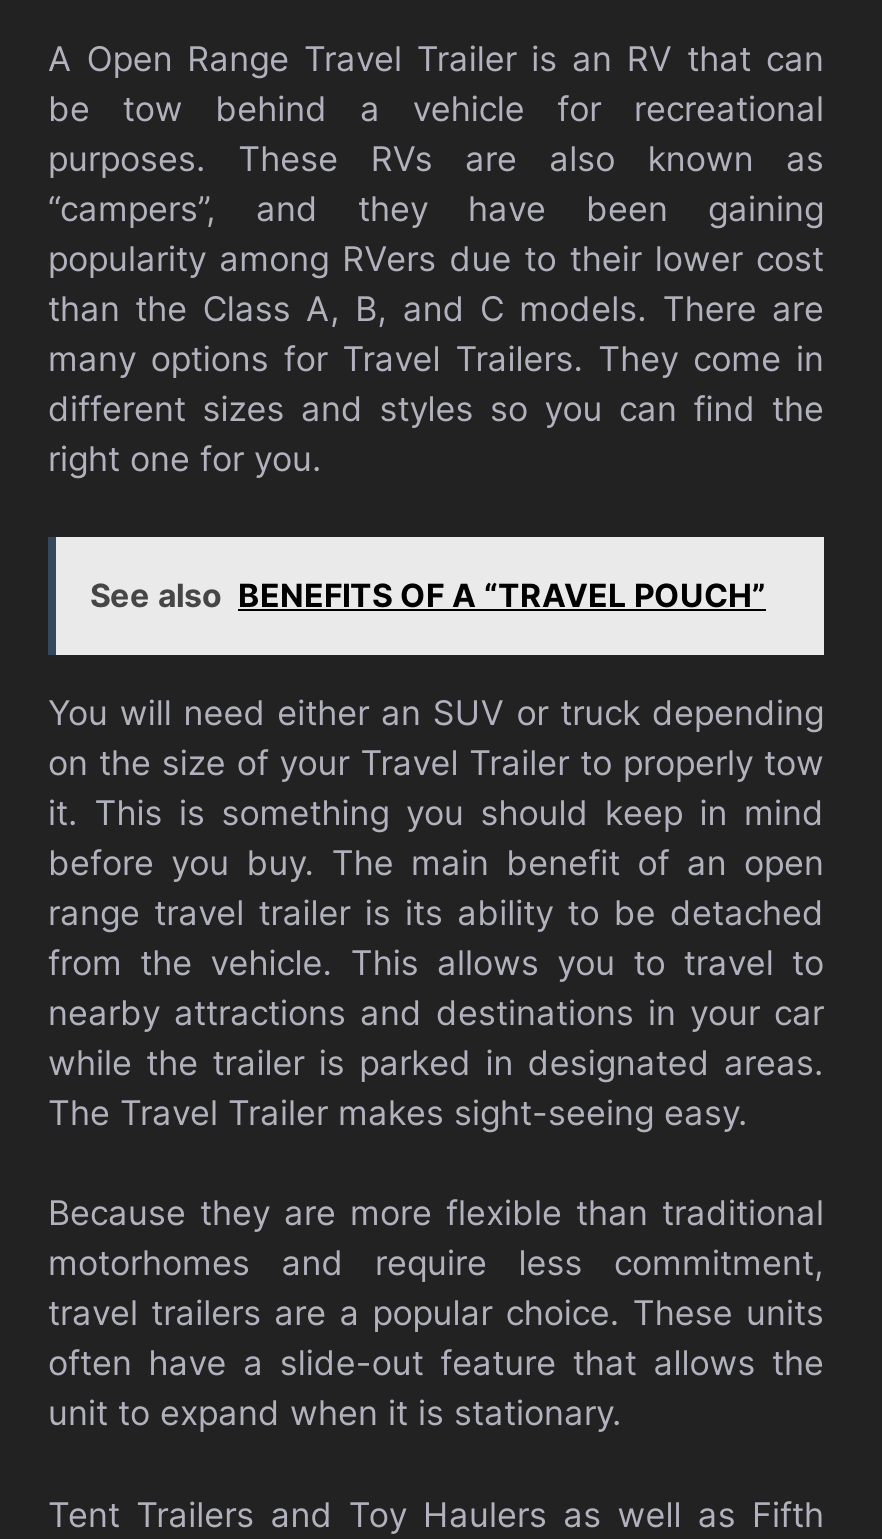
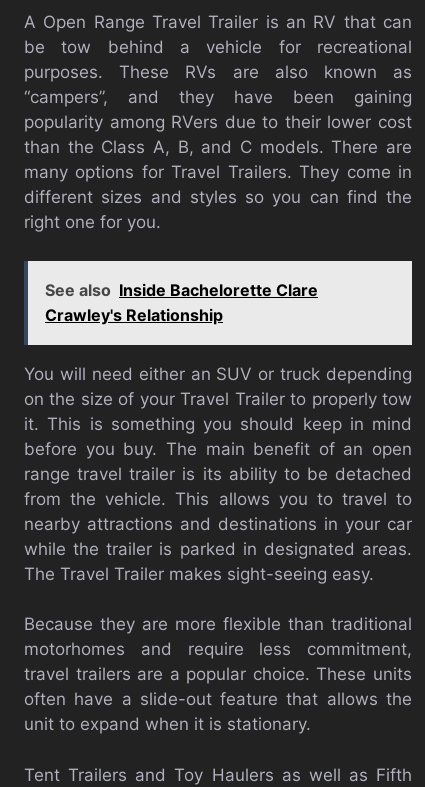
- See also BENEFITS OF A “TRAVEL POUCH”
+ See also Inside Bachelorette Clare
+ Crawley's Relationship
